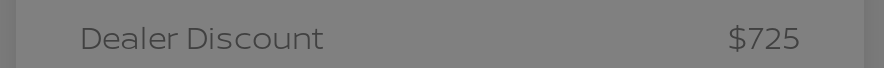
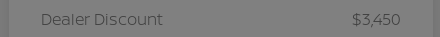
- $725
+ $3,450
